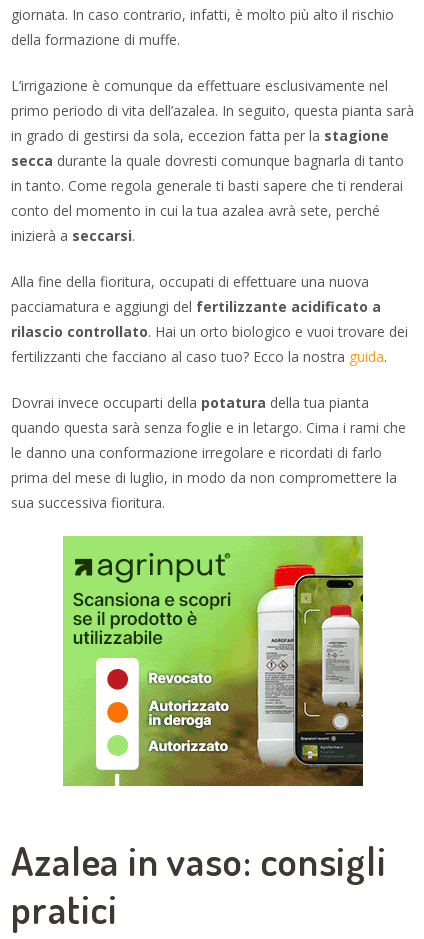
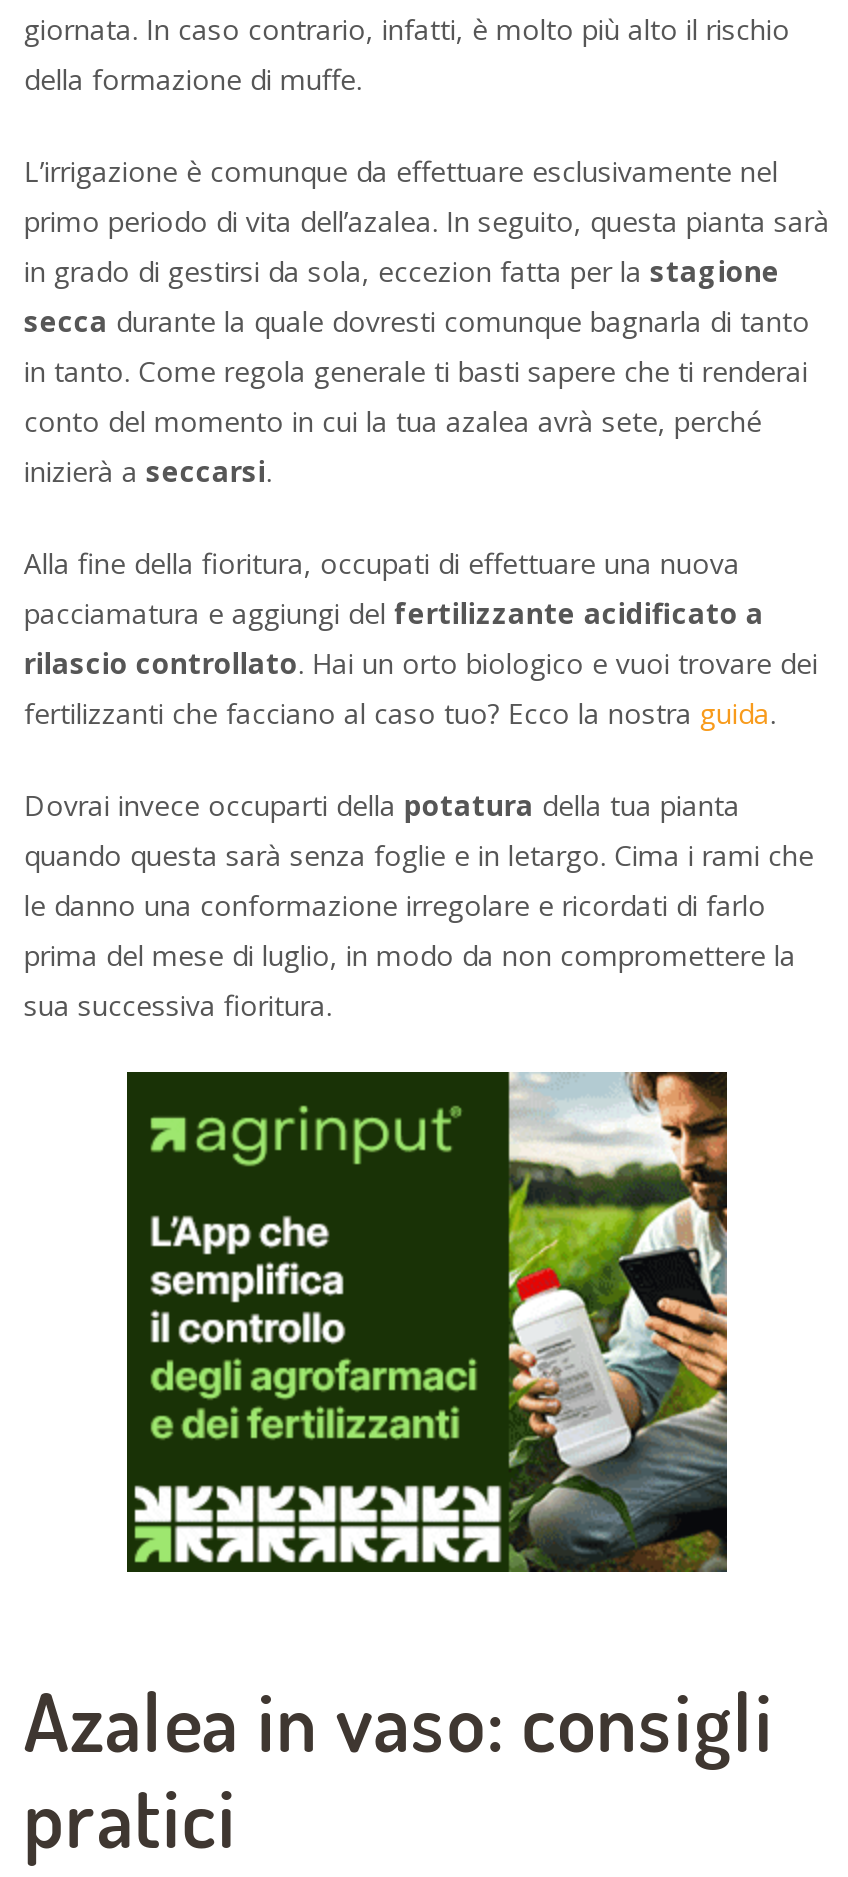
- [image]
+ [image]
